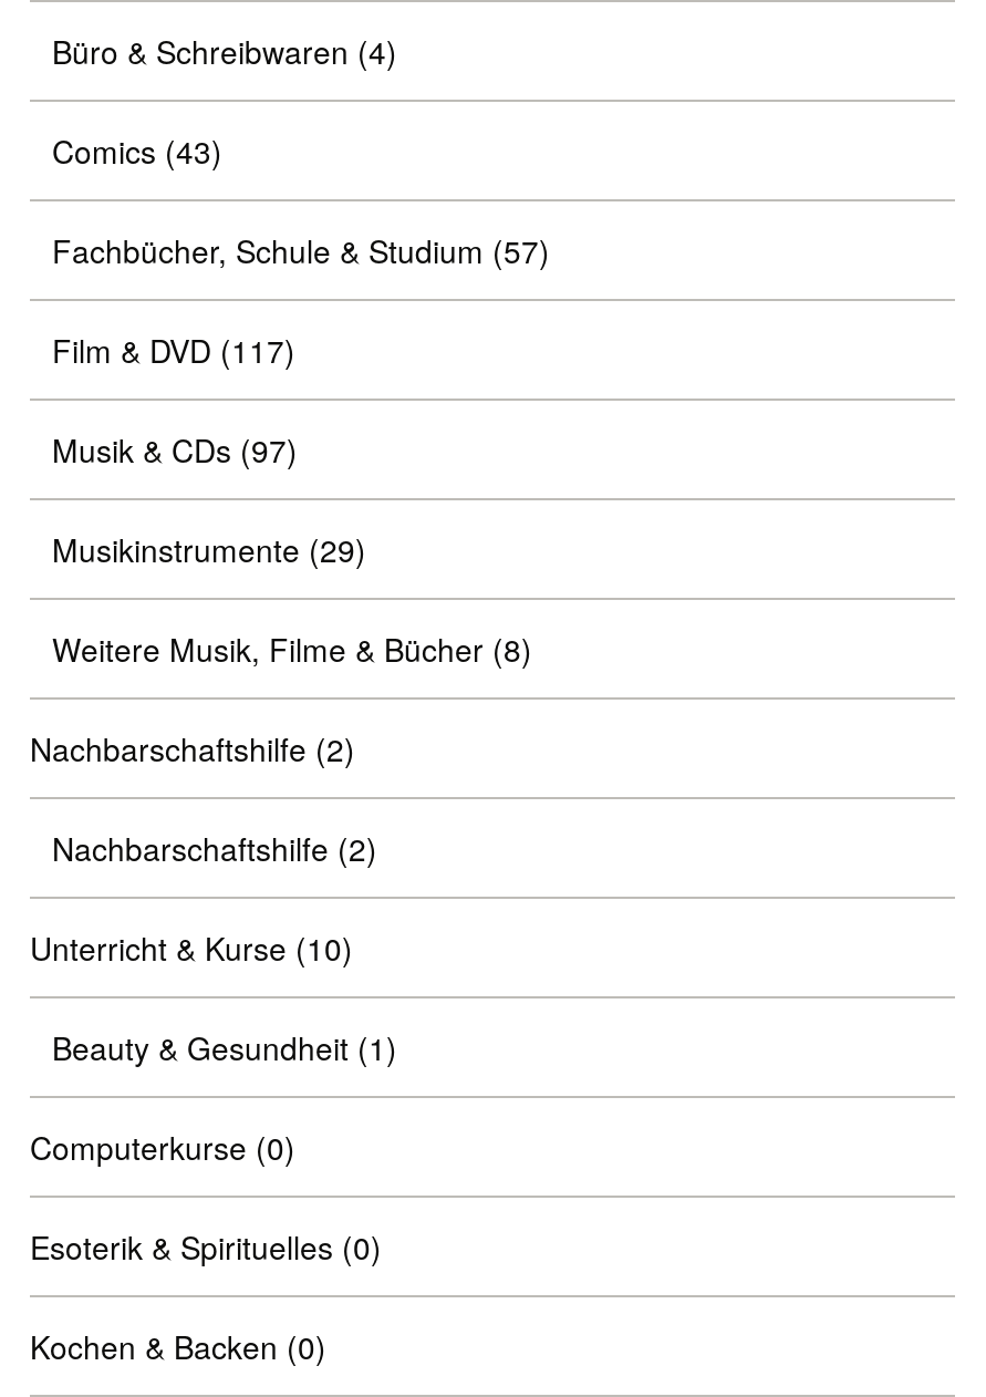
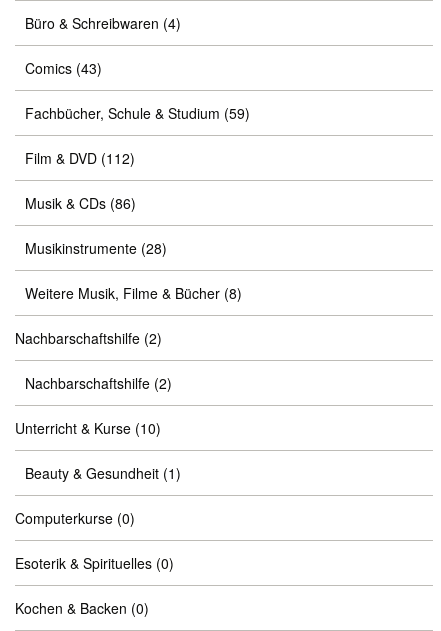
- Fachbücher, Schule & Studium (57)
+ Fachbücher, Schule & Studium (59)

- Film & DVD (117)
+ Film & DVD (112)

- Musik & CDs (97)
+ Musik & CDs (86)

- Musikinstrumente (29)
+ Musikinstrumente (28)
